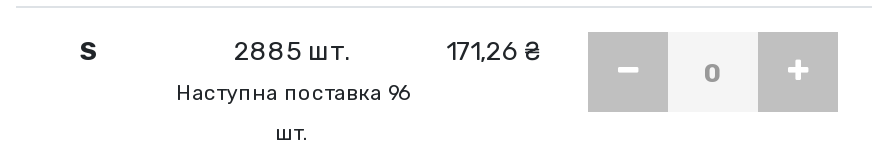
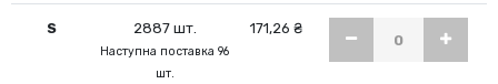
- 2885 шт.
+ 2887 шт.
